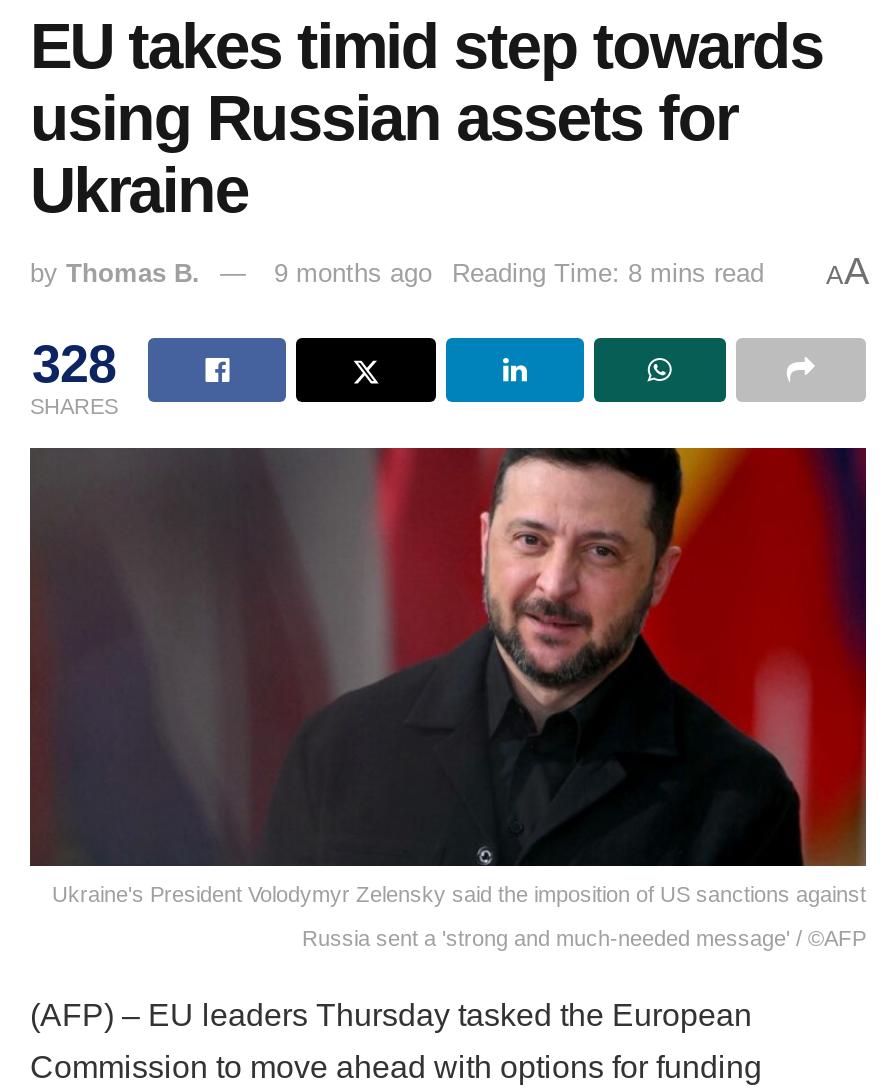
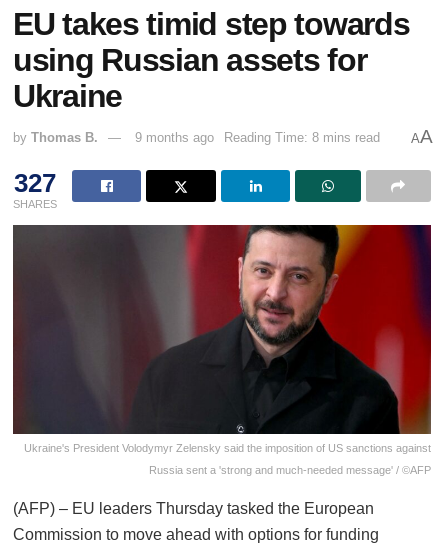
- 328
+ 327
